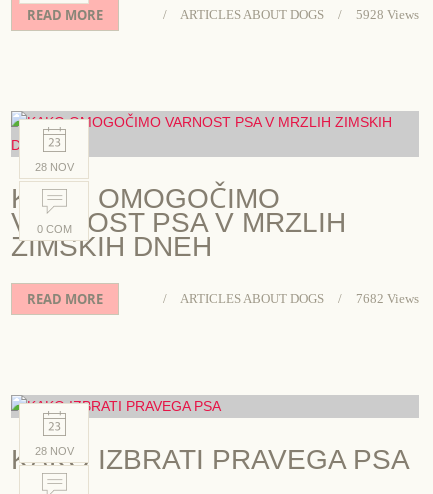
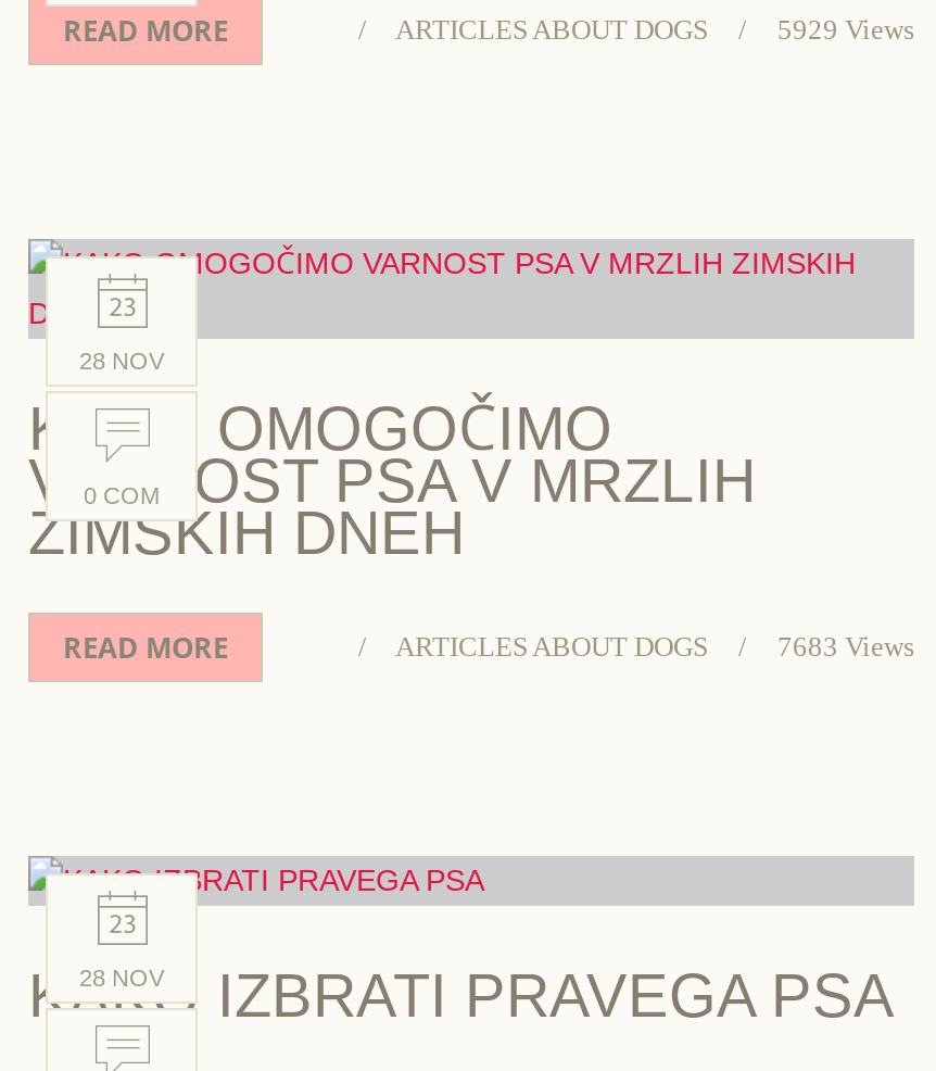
- 5928 Views
+ 5929 Views

- 7682 Views
+ 7683 Views
